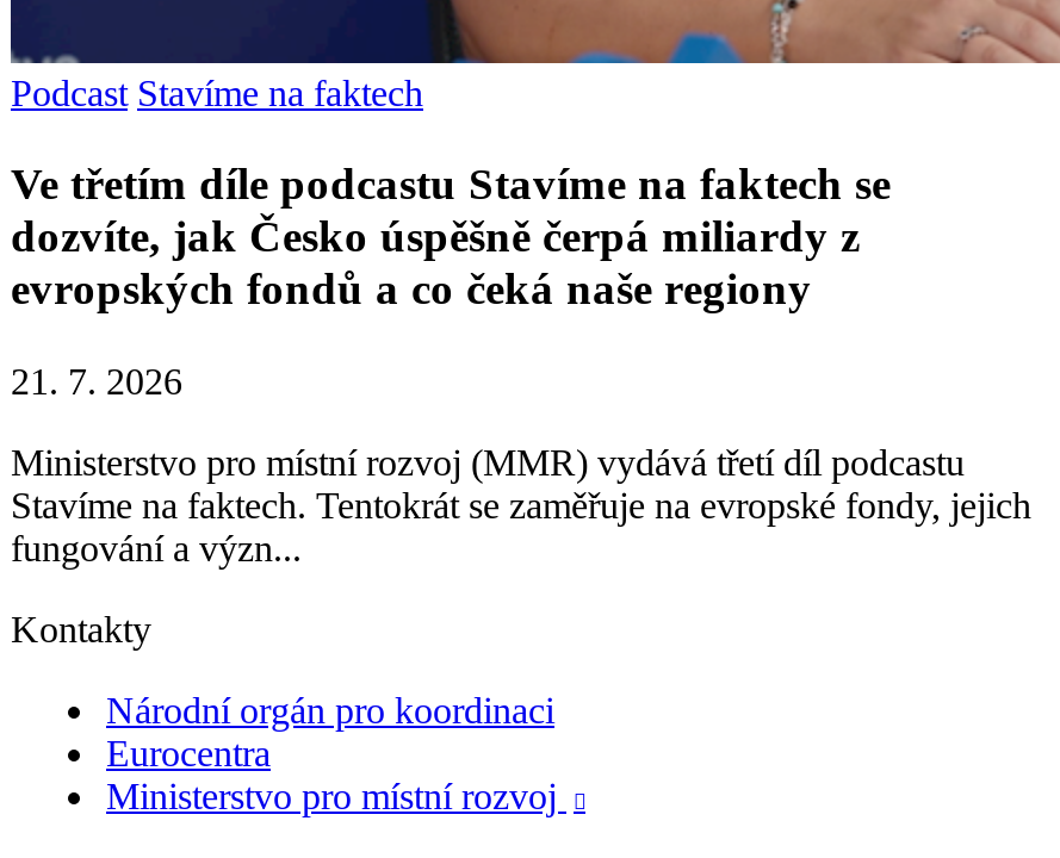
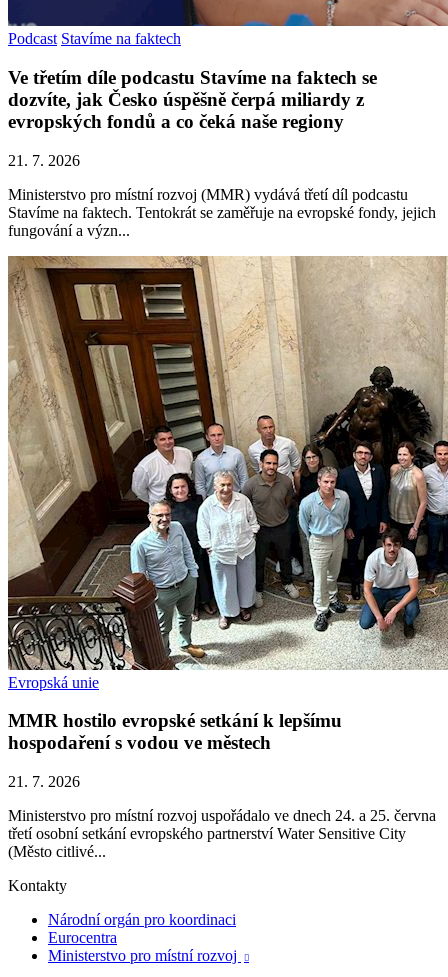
+ [image]
+ Evropská unie
+ MMR hostilo evropské setkání k lepšímu
+ hospodaření s vodou ve městech
+ 21. 7. 2026
+ Ministerstvo pro místní rozvoj uspořádalo ve dnech 24. a 25. června
+ třetí osobní setkání evropského partnerství Water Sensitive City
+ (Město citlivé...
